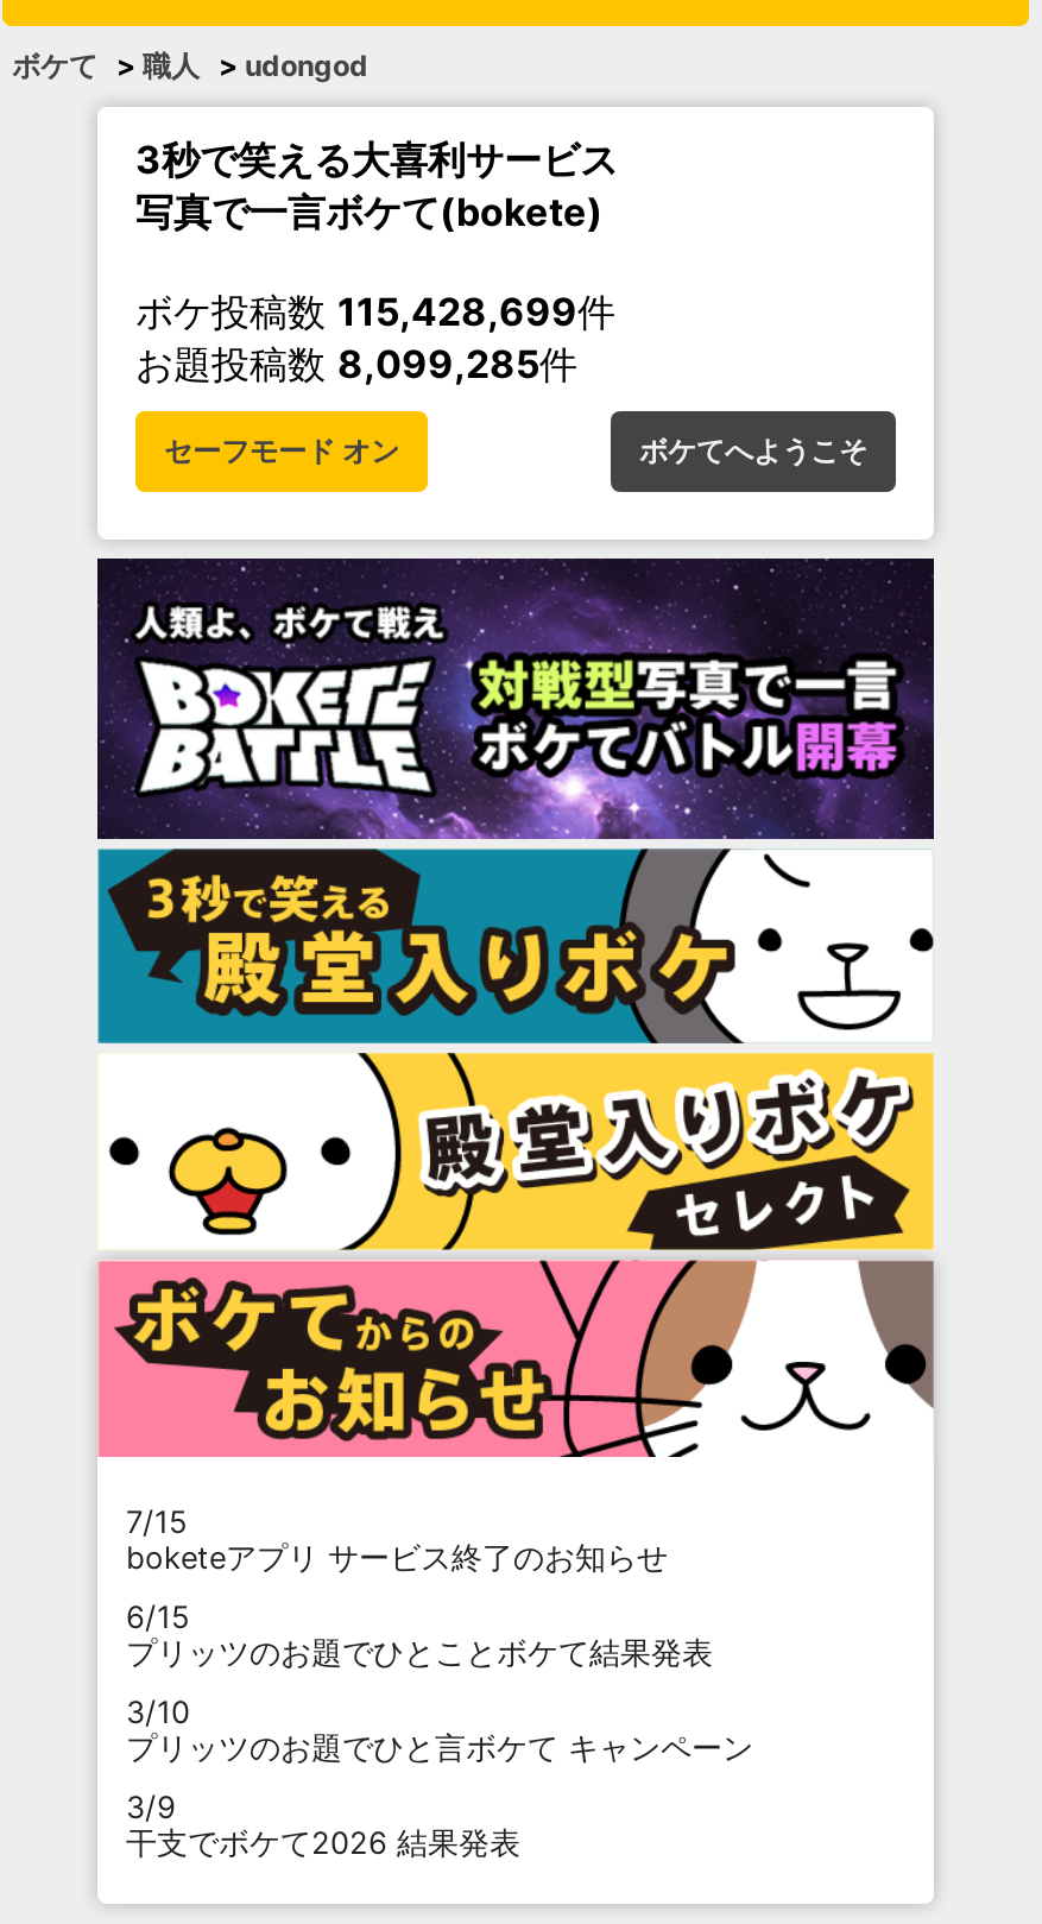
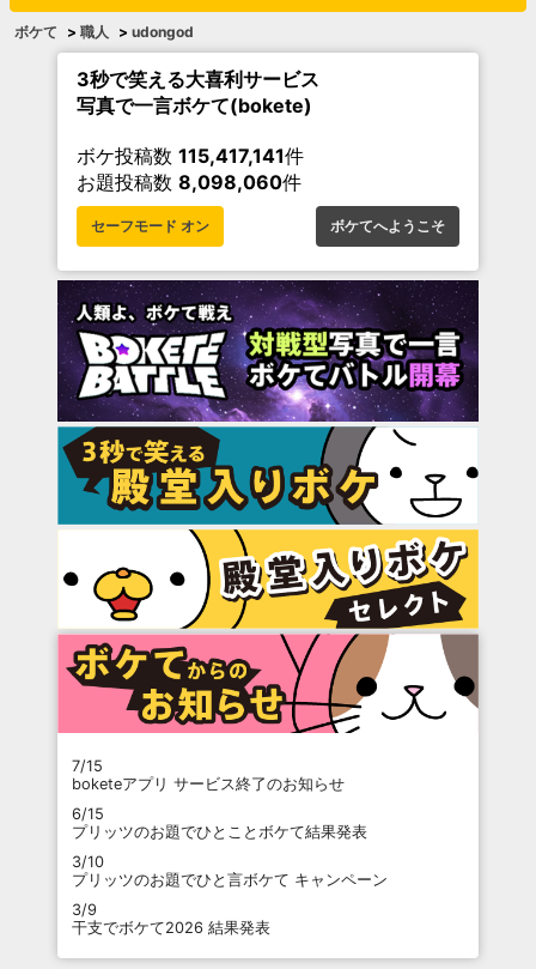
- ボケ投稿数115,428,699件
+ ボケ投稿数115,417,141件

- お題投稿数8,099,285件
+ お題投稿数8,098,060件
